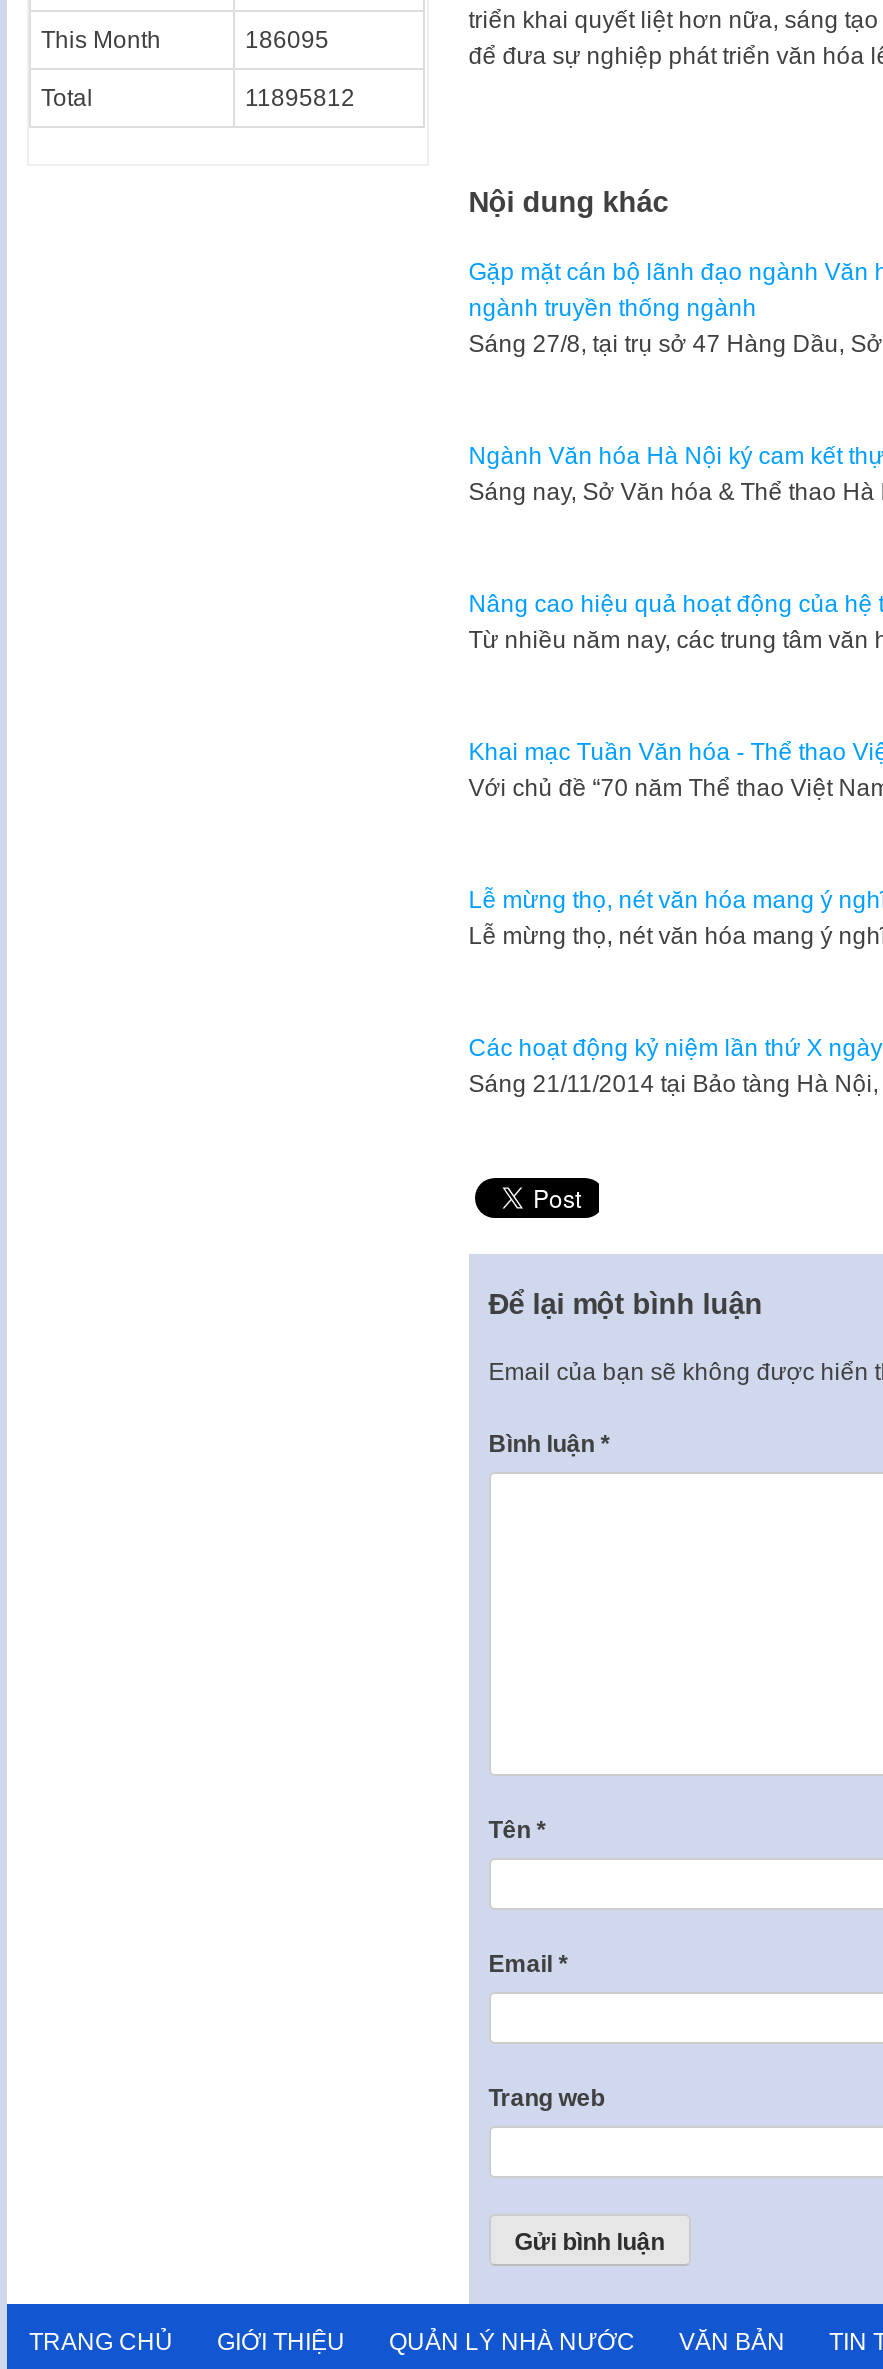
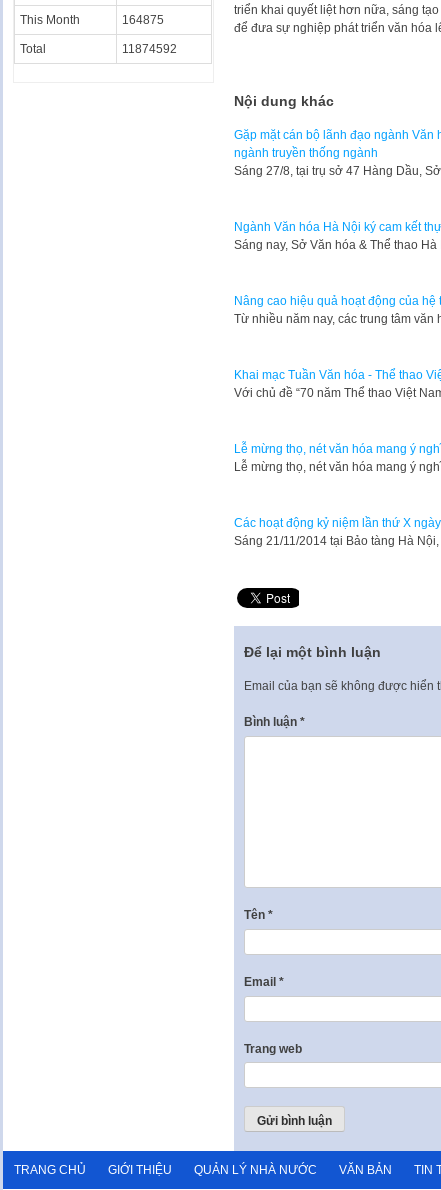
- 186095
+ 164875

- 11895812
+ 11874592
